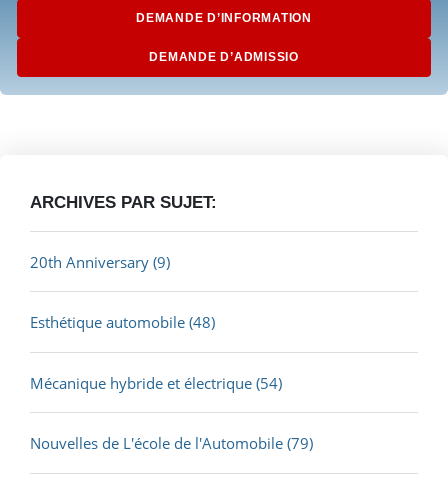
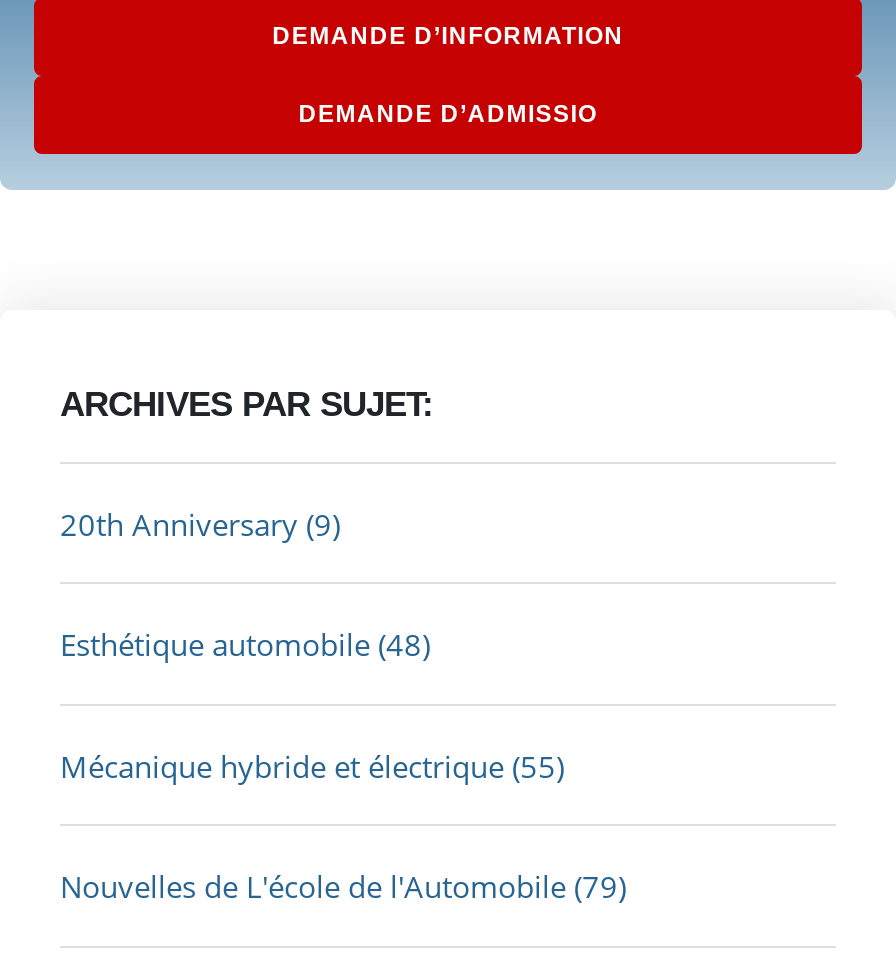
- Mécanique hybride et électrique (54)
+ Mécanique hybride et électrique (55)
